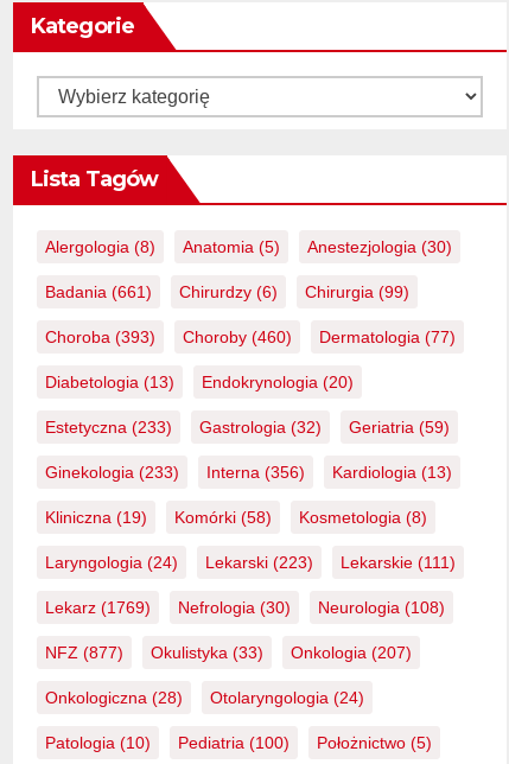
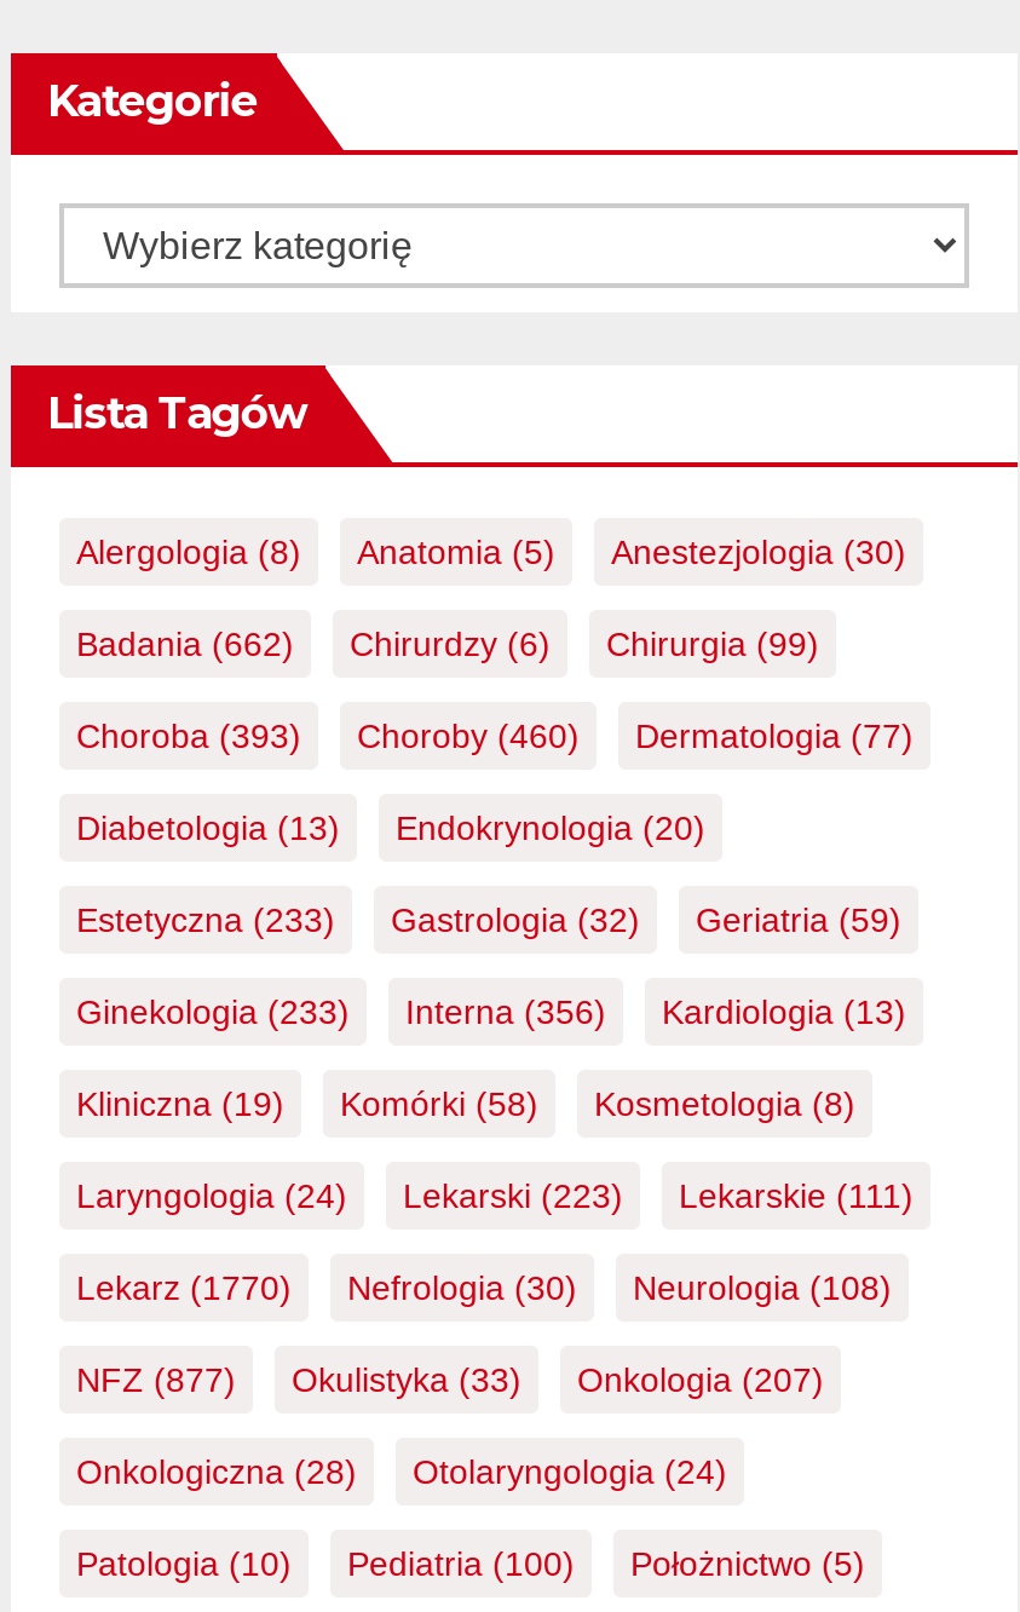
- Badania (661) Chirurdzy (6) Chirurgia (99)
+ Badania (662) Chirurdzy (6) Chirurgia (99)

- Lekarz (1769) Nefrologia (30) Neurologia (108)
+ Lekarz (1770) Nefrologia (30) Neurologia (108)
